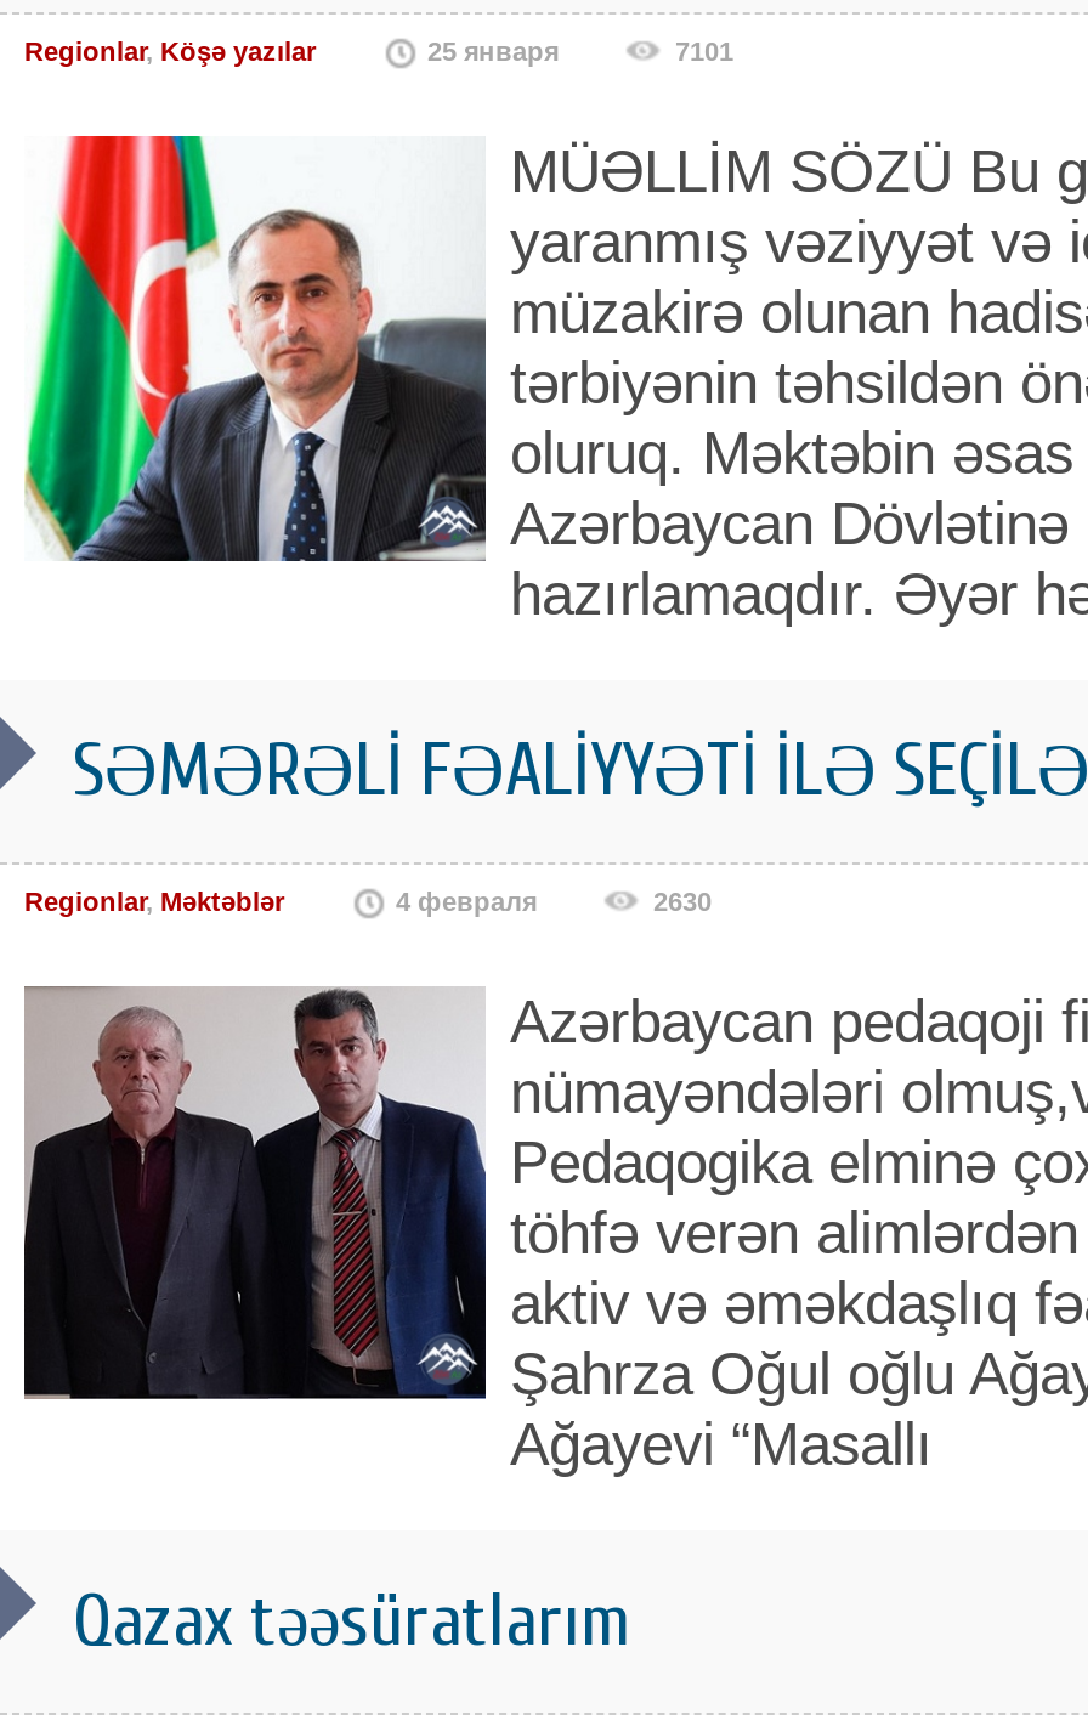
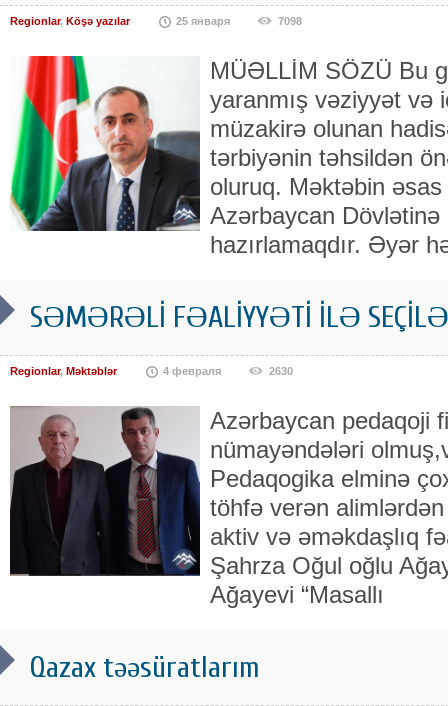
- 7101
+ 7098
